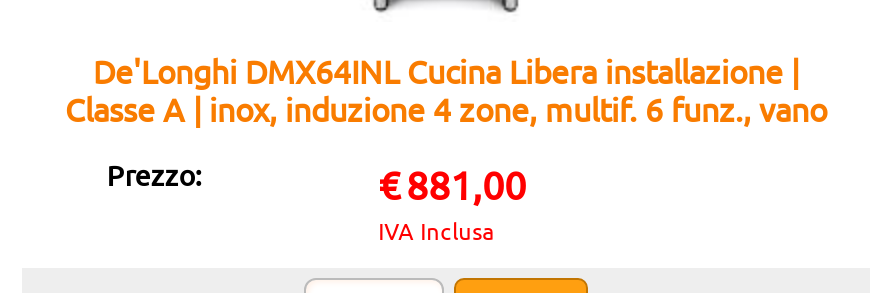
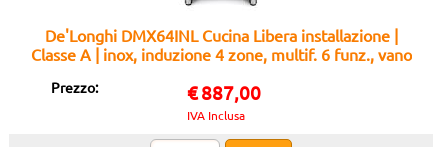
- € 881,00
+ € 887,00
